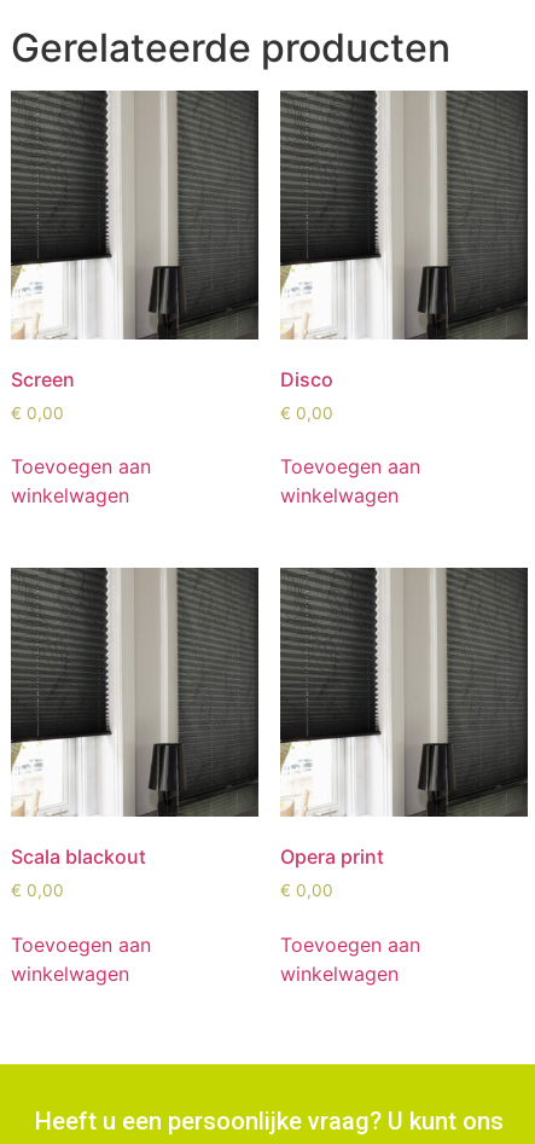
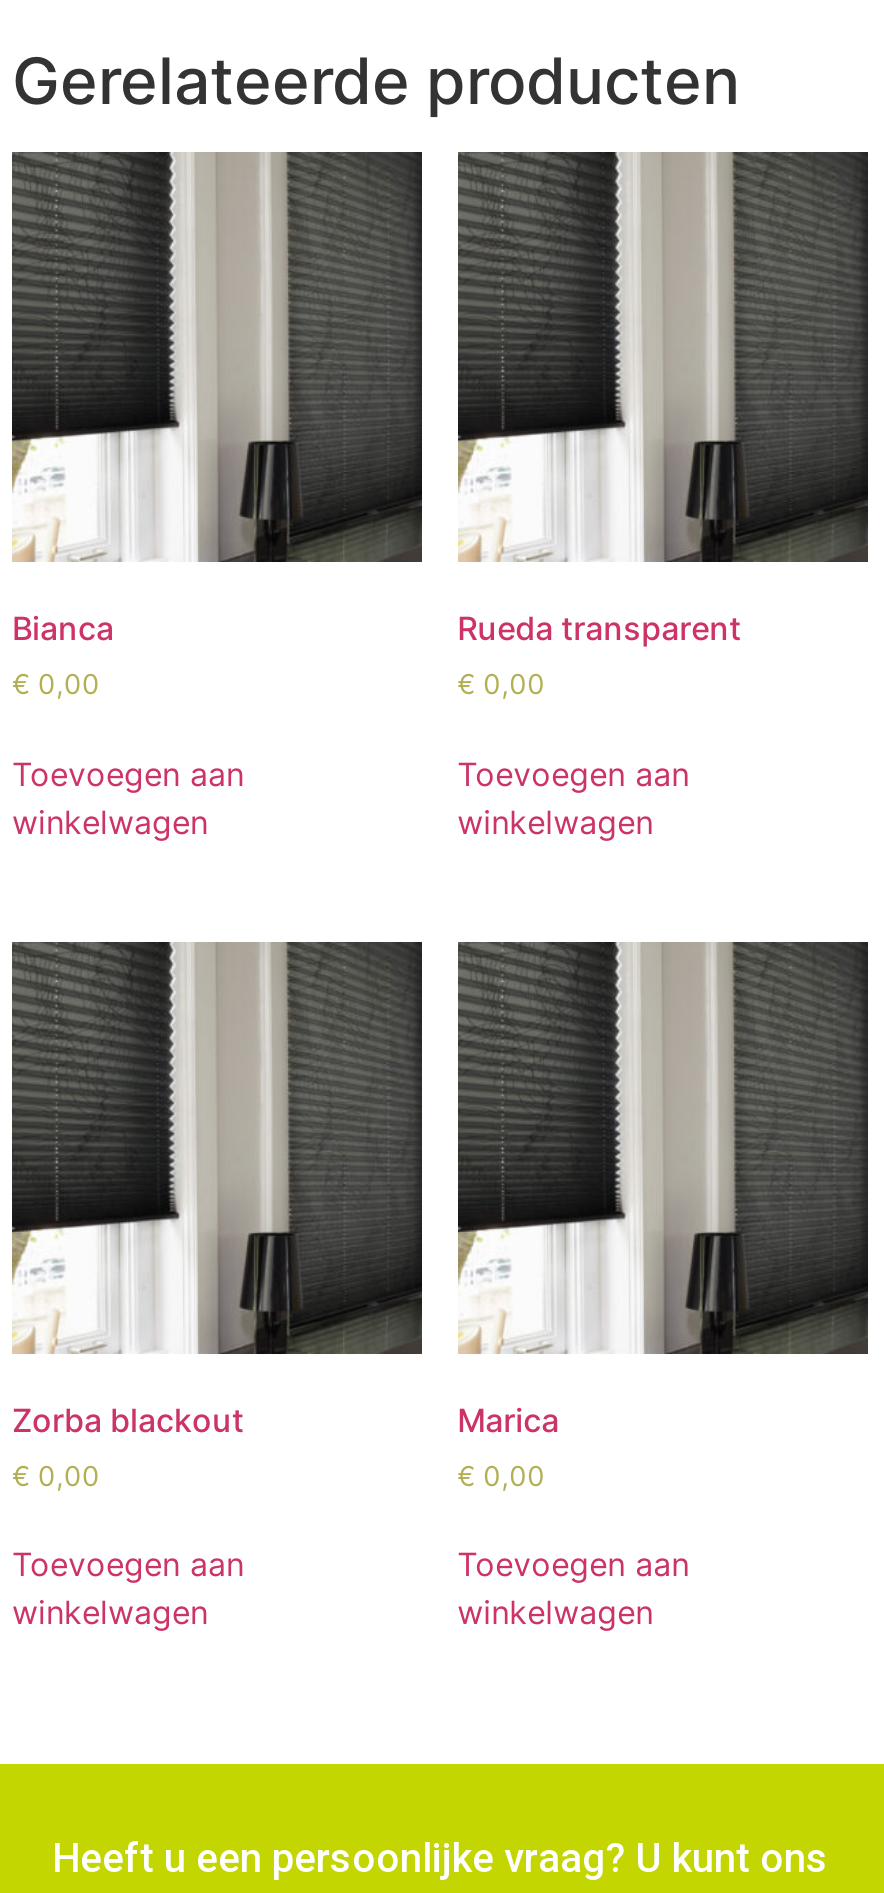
- Screen
+ Bianca

- Disco
+ Rueda transparent

- Scala blackout
+ Zorba blackout

- Opera print
+ Marica
